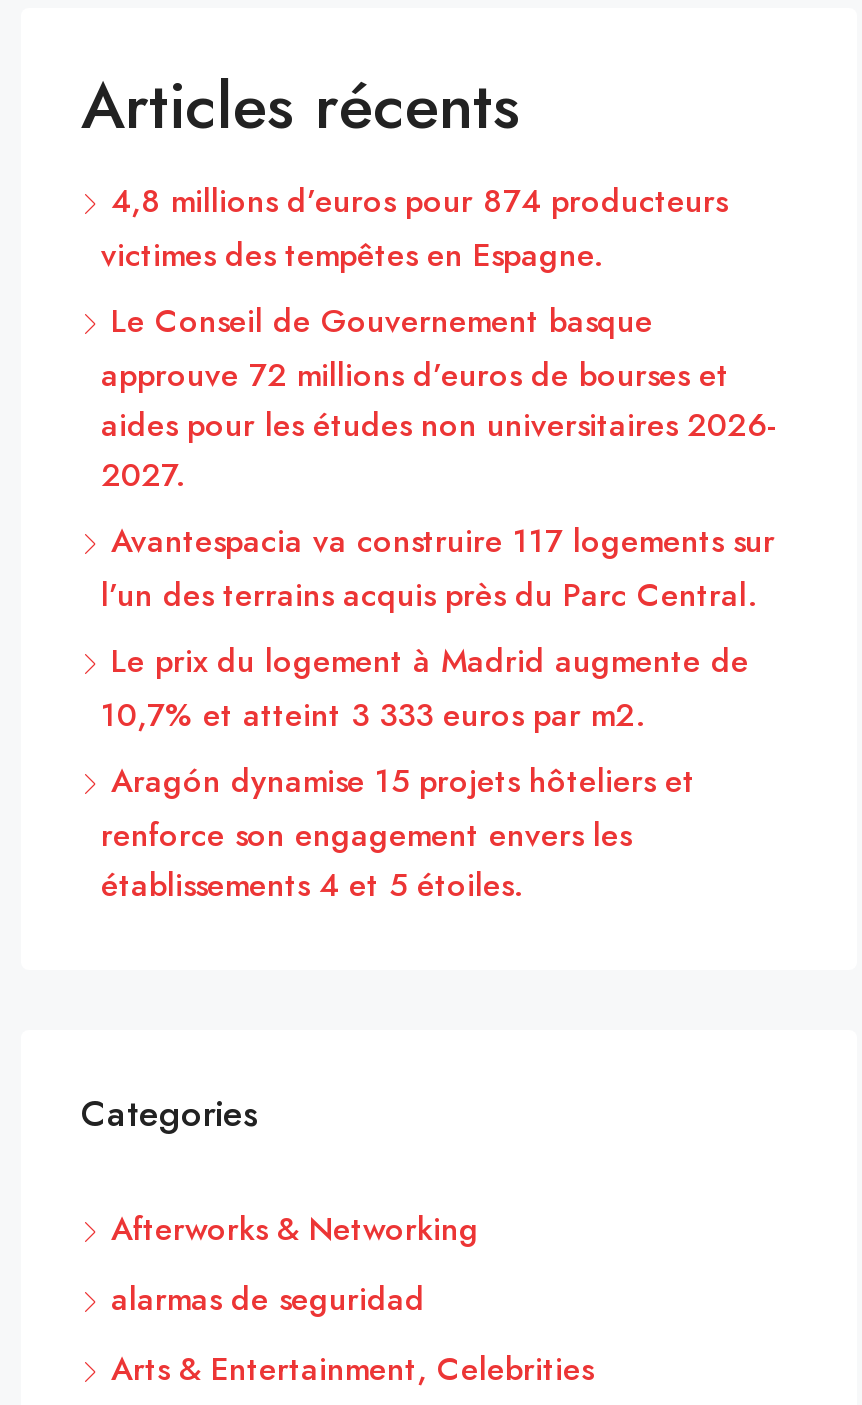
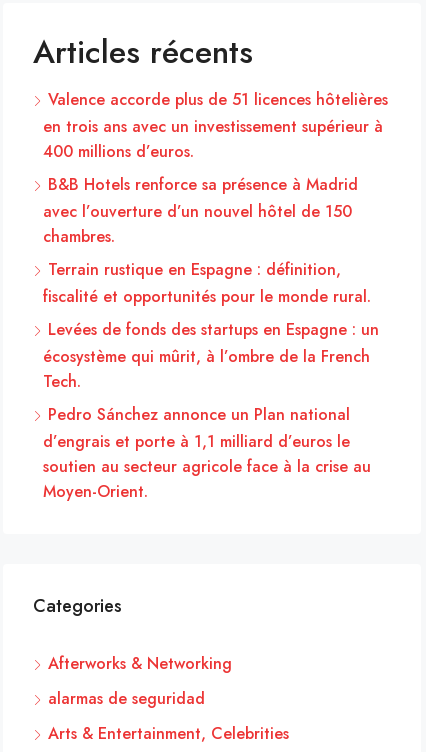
- 4,8 millions d’euros pour 874 producteurs
- victimes des tempêtes en Espagne.
- Le Conseil de Gouvernement basque
- approuve 72 millions d’euros de bourses et
- aides pour les études non universitaires 2026-
- 2027.
- Avantespacia va construire 117 logements sur
- l’un des terrains acquis près du Parc Central.
- Le prix du logement à Madrid augmente de
- 10,7% et atteint 3 333 euros par m2.
- Aragón dynamise 15 projets hôteliers et
- renforce son engagement envers les
- établissements 4 et 5 étoiles.
+ Valence accorde plus de 51 licences hôtelières
+ en trois ans avec un investissement supérieur à
+ 400 millions d’euros.
+ B&B Hotels renforce sa présence à Madrid
+ avec l’ouverture d’un nouvel hôtel de 150
+ chambres.
+ Terrain rustique en Espagne : définition,
+ fiscalité et opportunités pour le monde rural.
+ Levées de fonds des startups en Espagne : un
+ écosystème qui mûrit, à l’ombre de la French
+ Tech.
+ Pedro Sánchez annonce un Plan national
+ d’engrais et porte à 1,1 milliard d’euros le
+ soutien au secteur agricole face à la crise au
+ Moyen-Orient.
